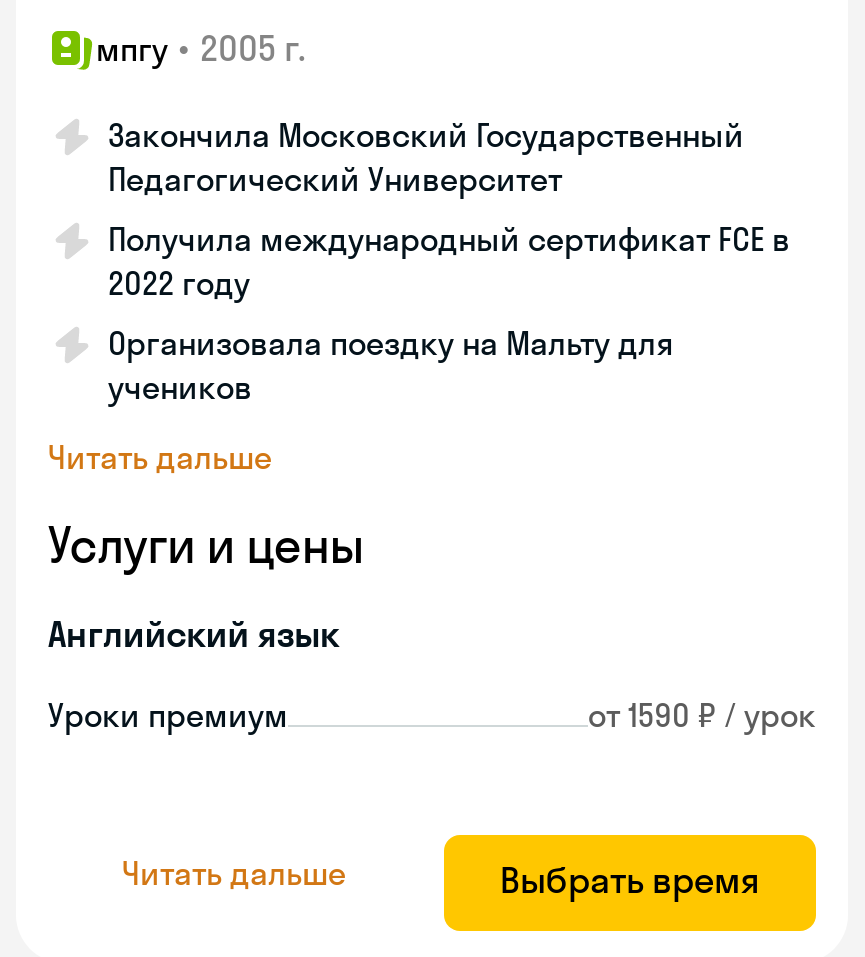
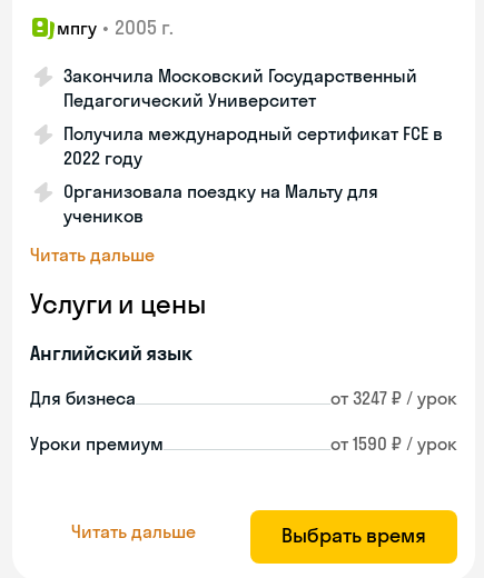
+ Для бизнеса
+ от 3247 ₽ / урок
